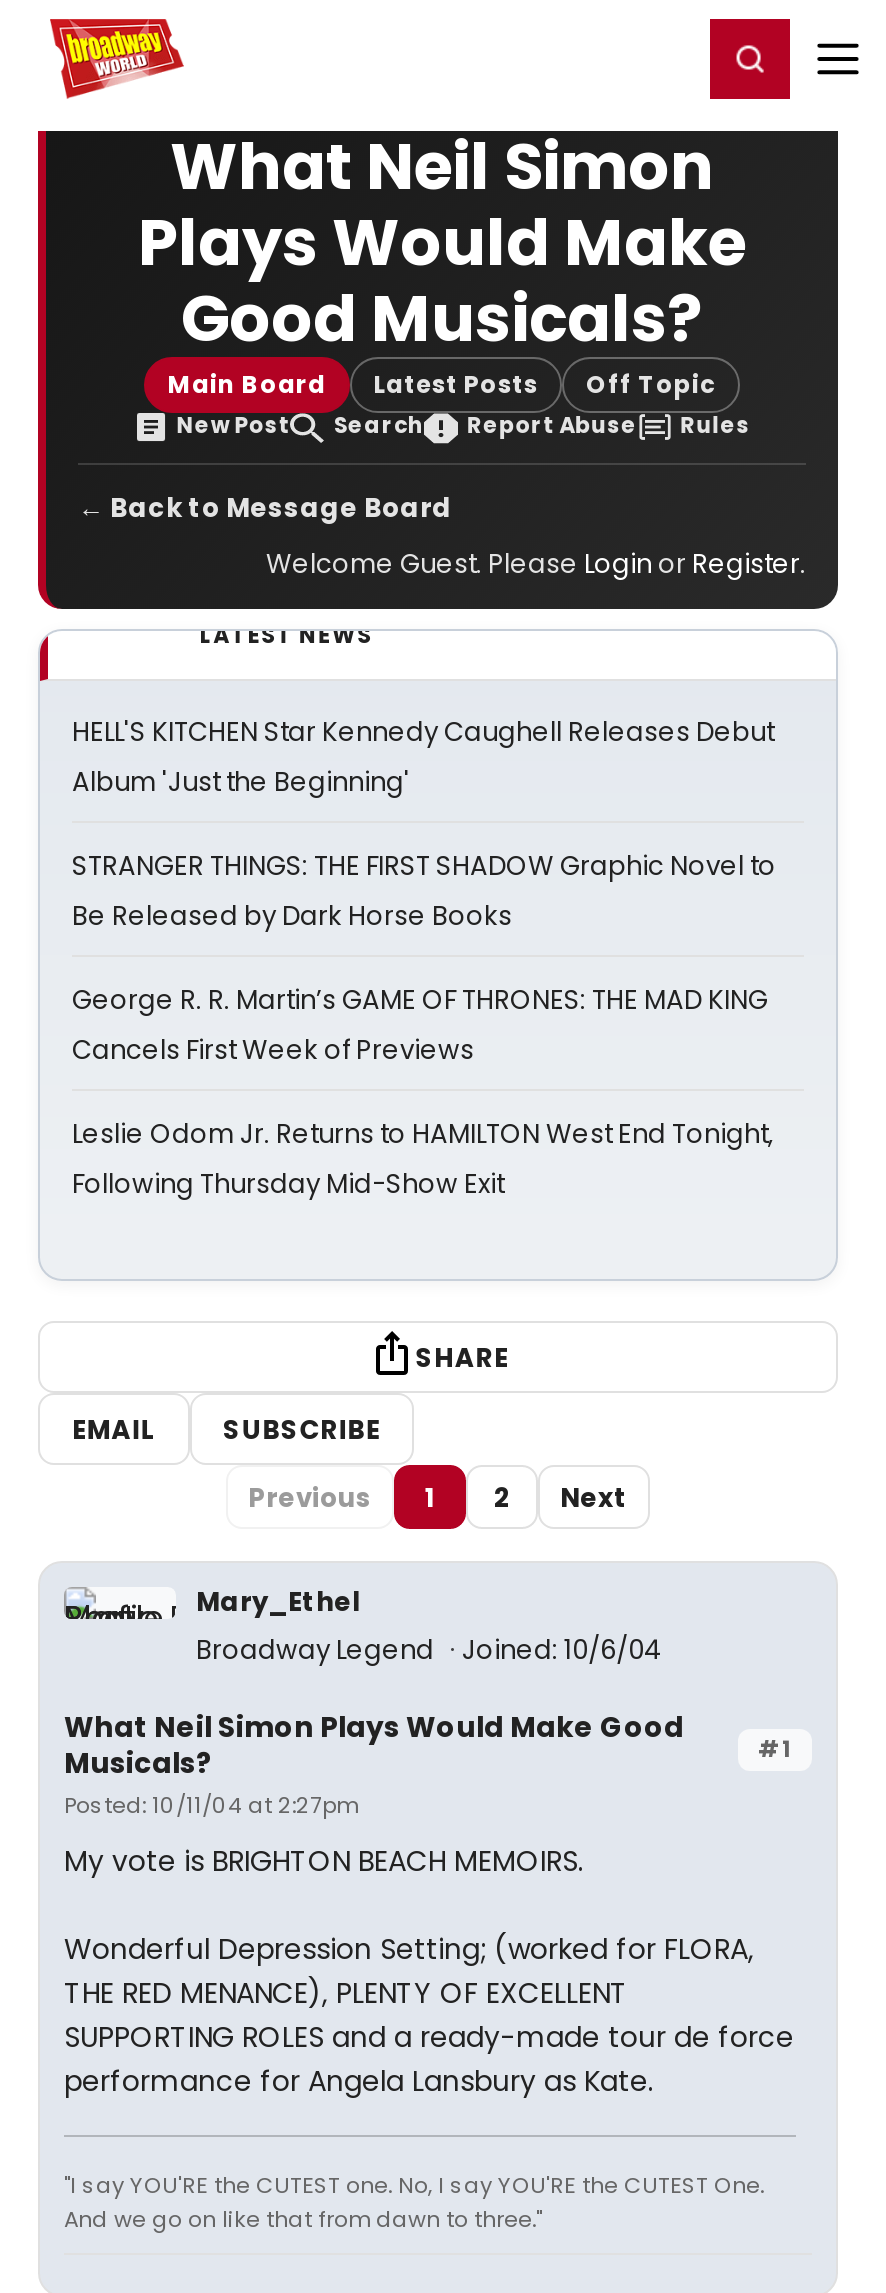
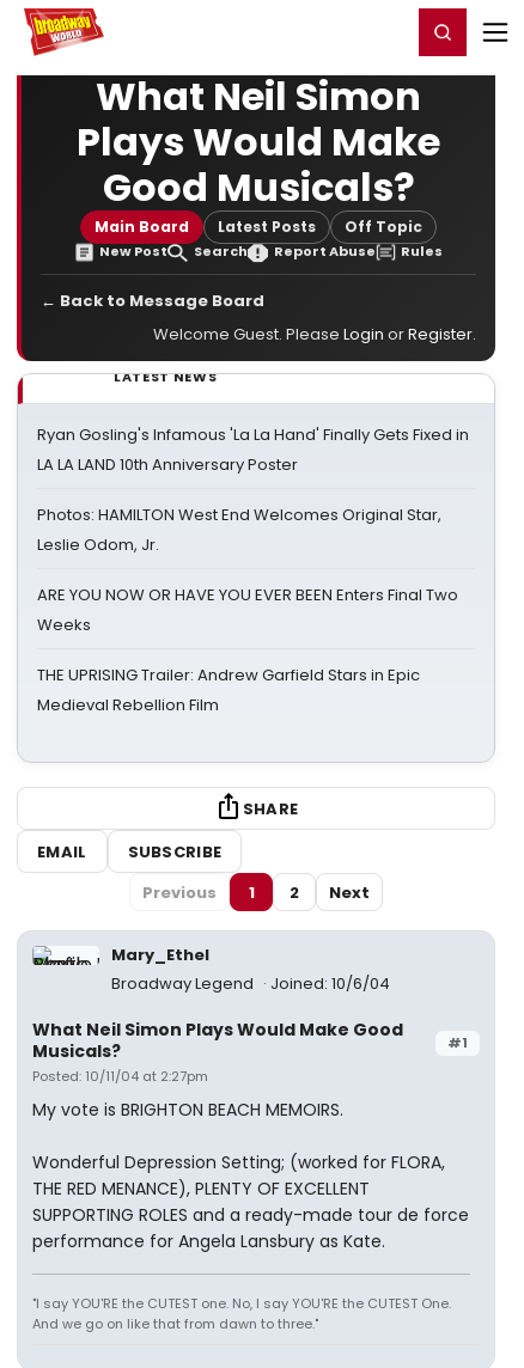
- HELL'S KITCHEN Star Kennedy Caughell Releases Debut
- Album 'Just the Beginning'
+ Ryan Gosling's Infamous 'La La Hand' Finally Gets Fixed in
+ LA LA LAND 10th Anniversary Poster

- STRANGER THINGS: THE FIRST SHADOW Graphic Novel to
- Be Released by Dark Horse Books
+ Photos: HAMILTON West End Welcomes Original Star,
+ Leslie Odom, Jr.

- George R. R. Martin’s GAME OF THRONES: THE MAD KING
- Cancels First Week of Previews
+ ARE YOU NOW OR HAVE YOU EVER BEEN Enters Final Two
+ Weeks

- Leslie Odom Jr. Returns to HAMILTON West End Tonight,
- Following Thursday Mid-Show Exit
+ THE UPRISING Trailer: Andrew Garfield Stars in Epic
+ Medieval Rebellion Film
